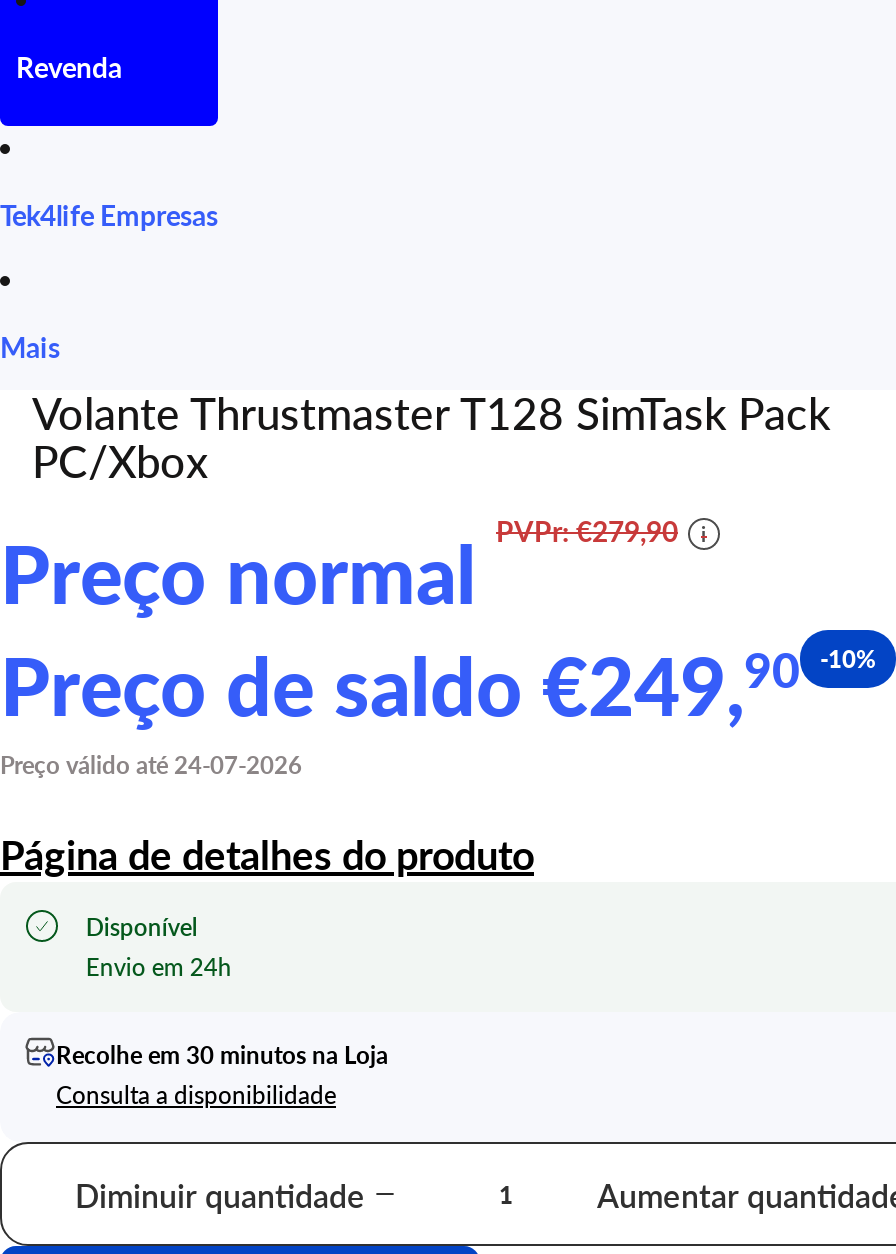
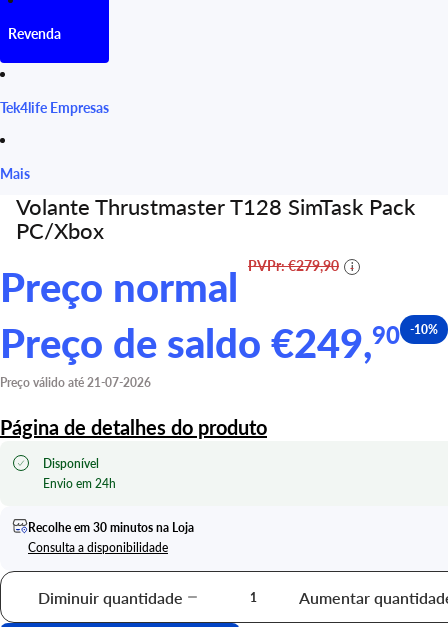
- Preço válido até 24-07-2026
+ Preço válido até 21-07-2026
